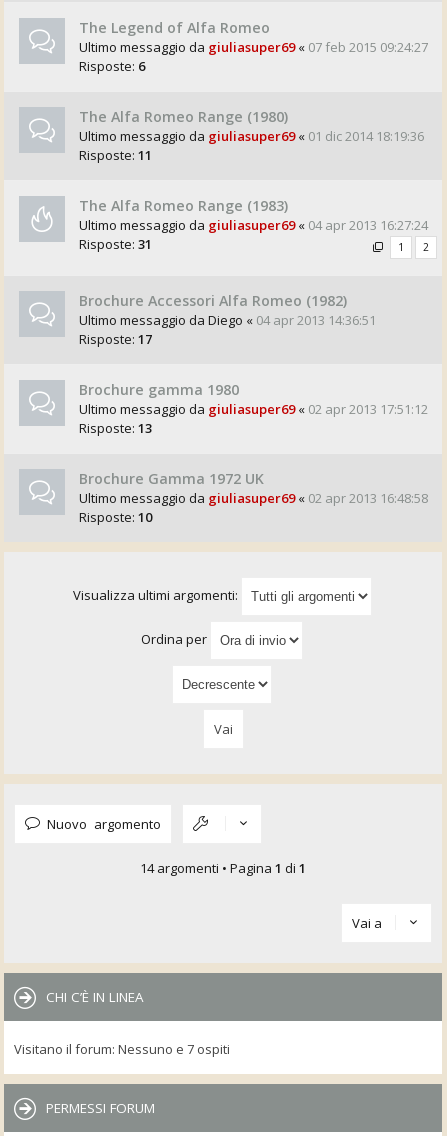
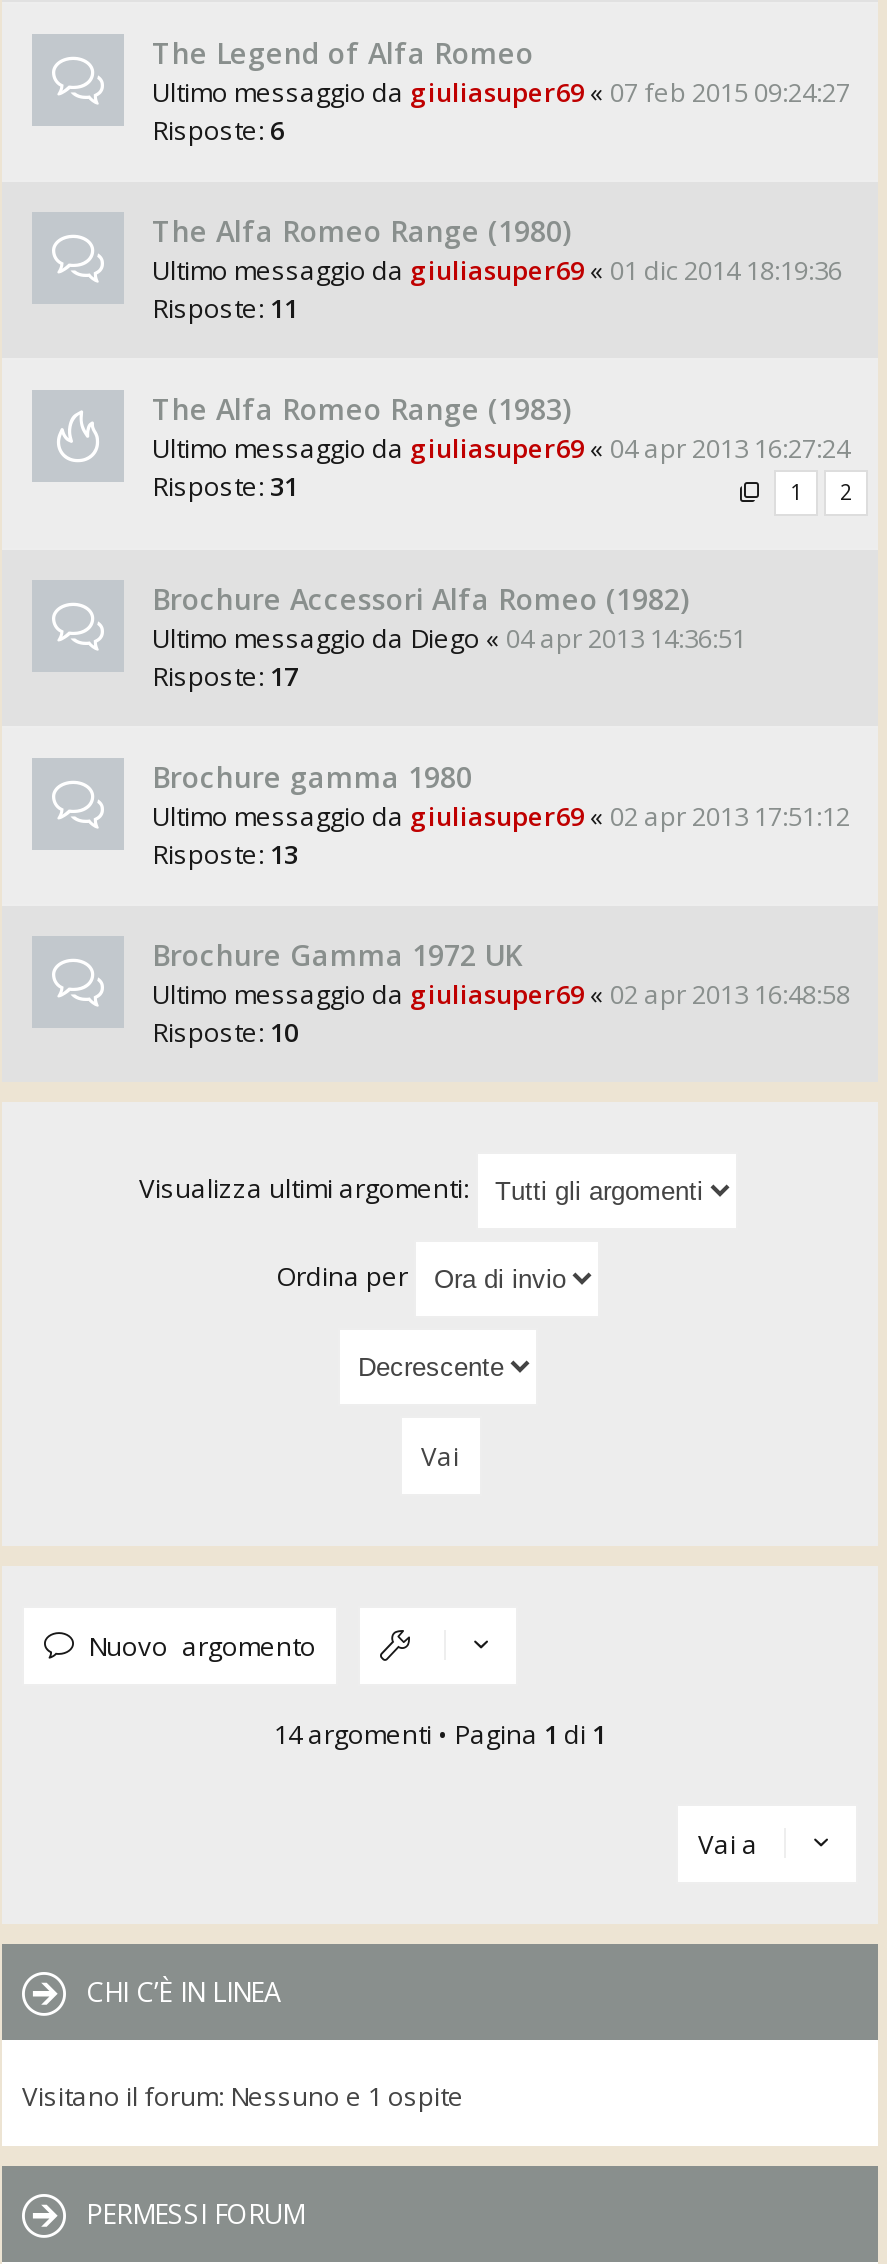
- Visitano il forum: Nessuno e 7 ospiti
+ Visitano il forum: Nessuno e 1 ospite
